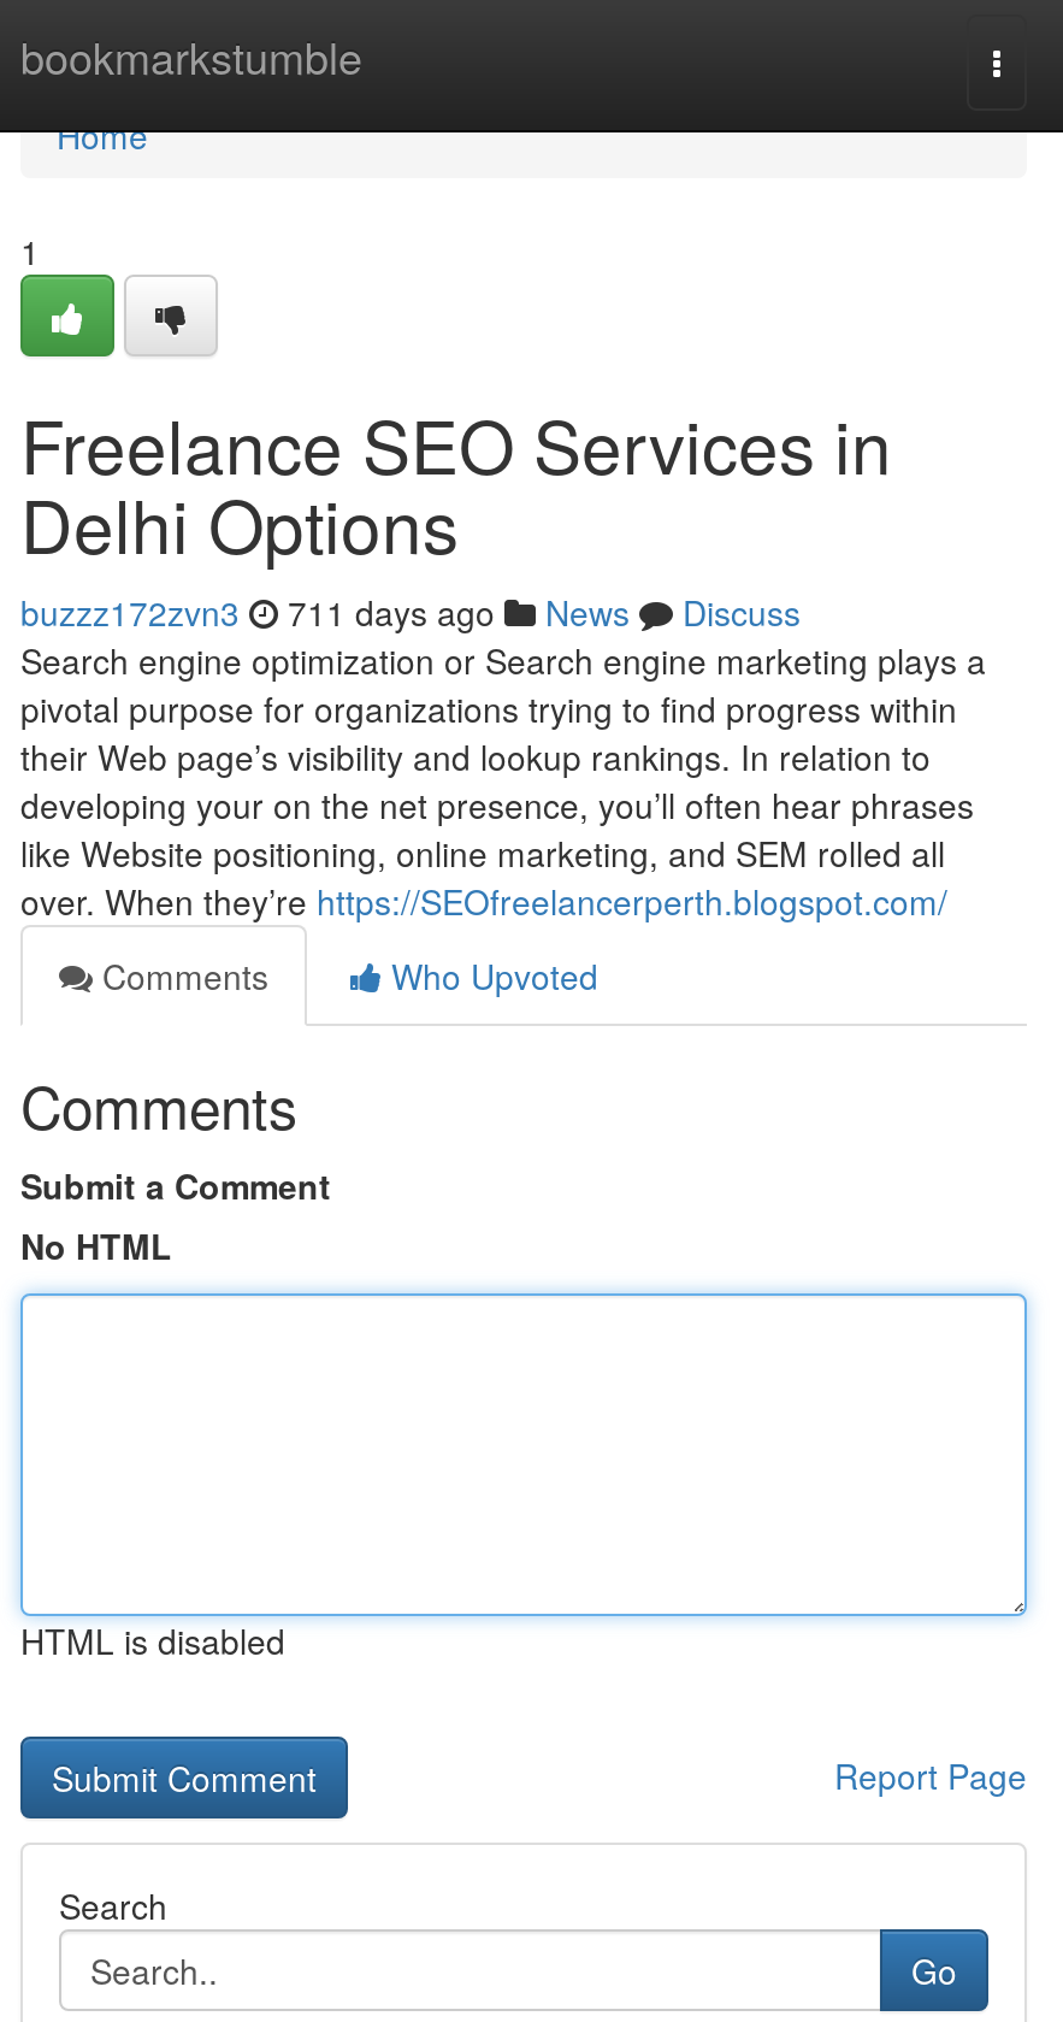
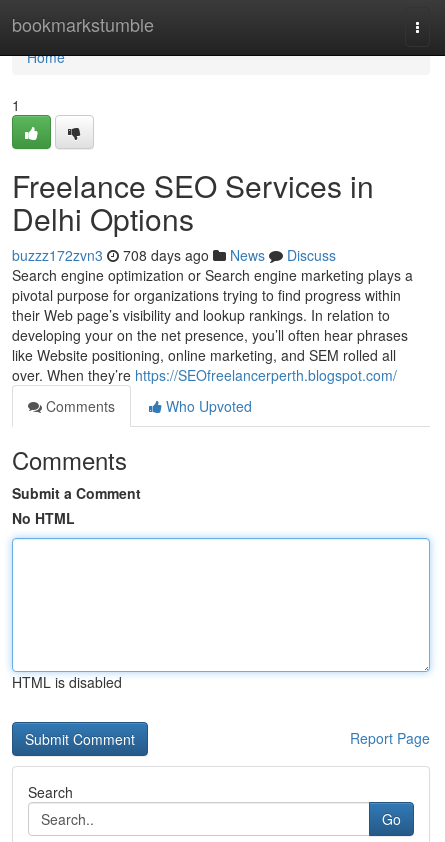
- buzzz172zvn3 711 days ago News Discuss
+ buzzz172zvn3 708 days ago News Discuss
